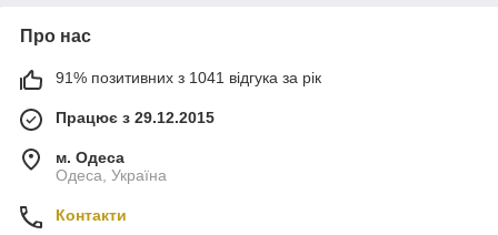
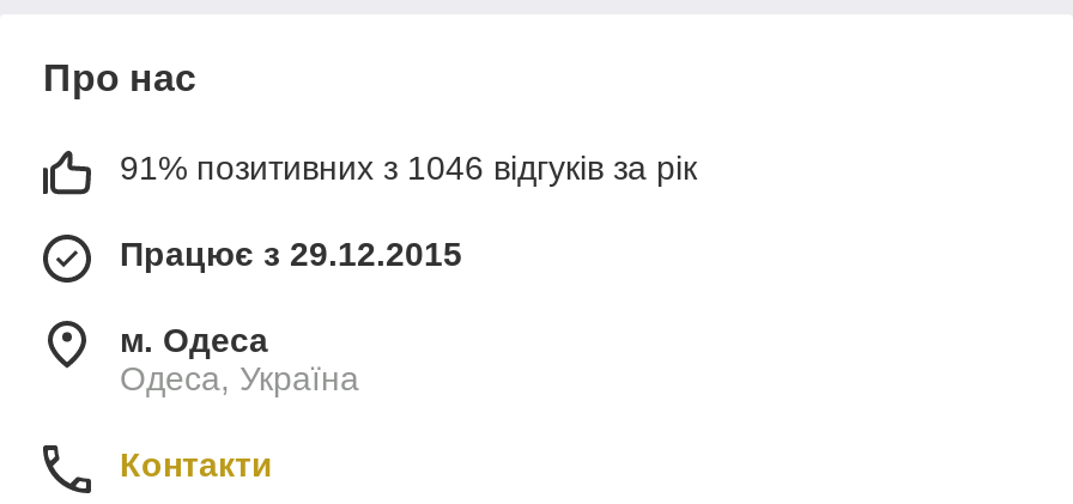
- 91% позитивних з 1041 відгука за рік
+ 91% позитивних з 1046 відгуків за рік
